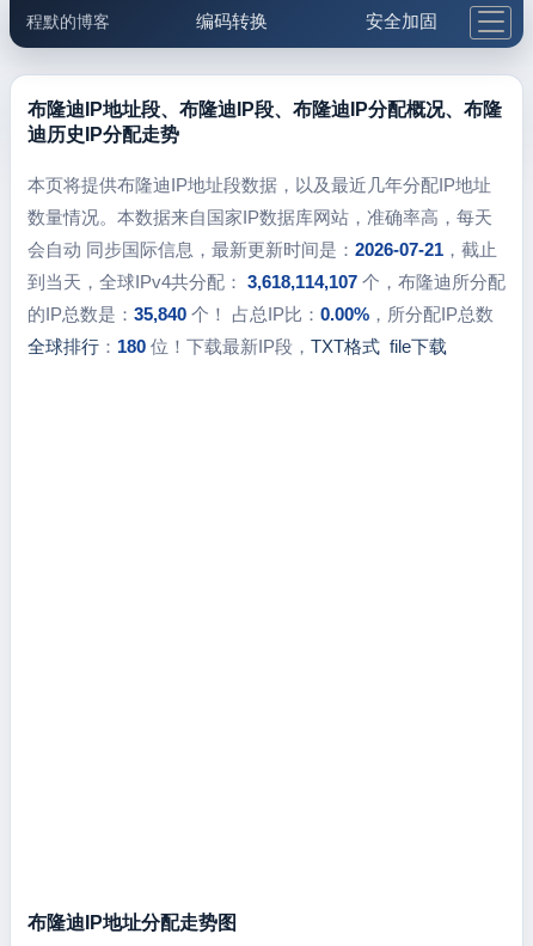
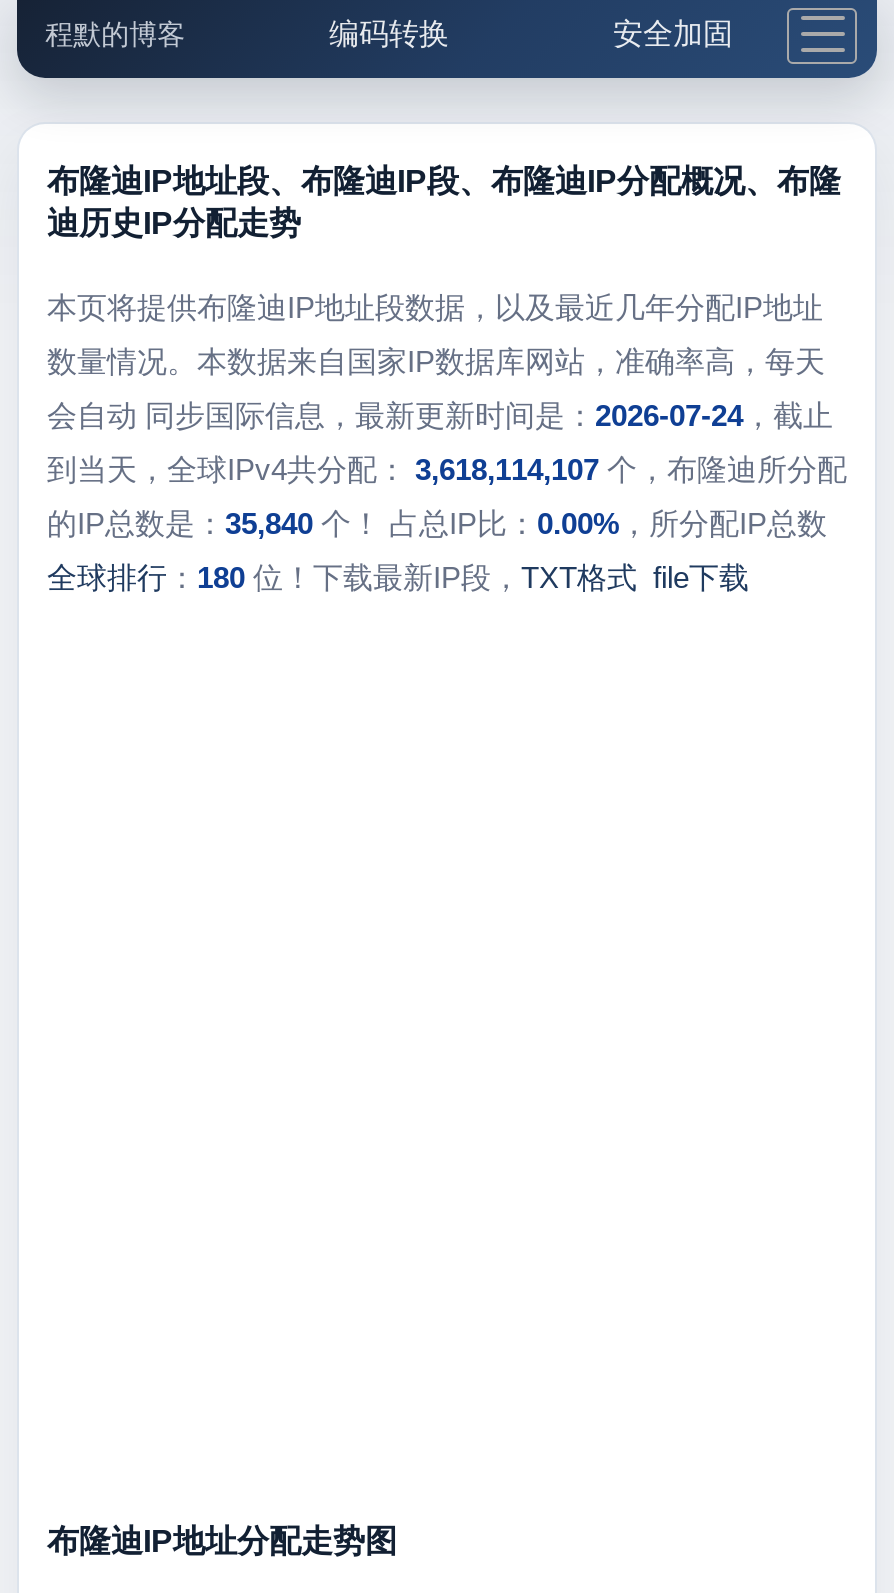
- 会自动 同步国际信息，最新更新时间是：2026-07-21，截止
+ 会自动 同步国际信息，最新更新时间是：2026-07-24，截止
